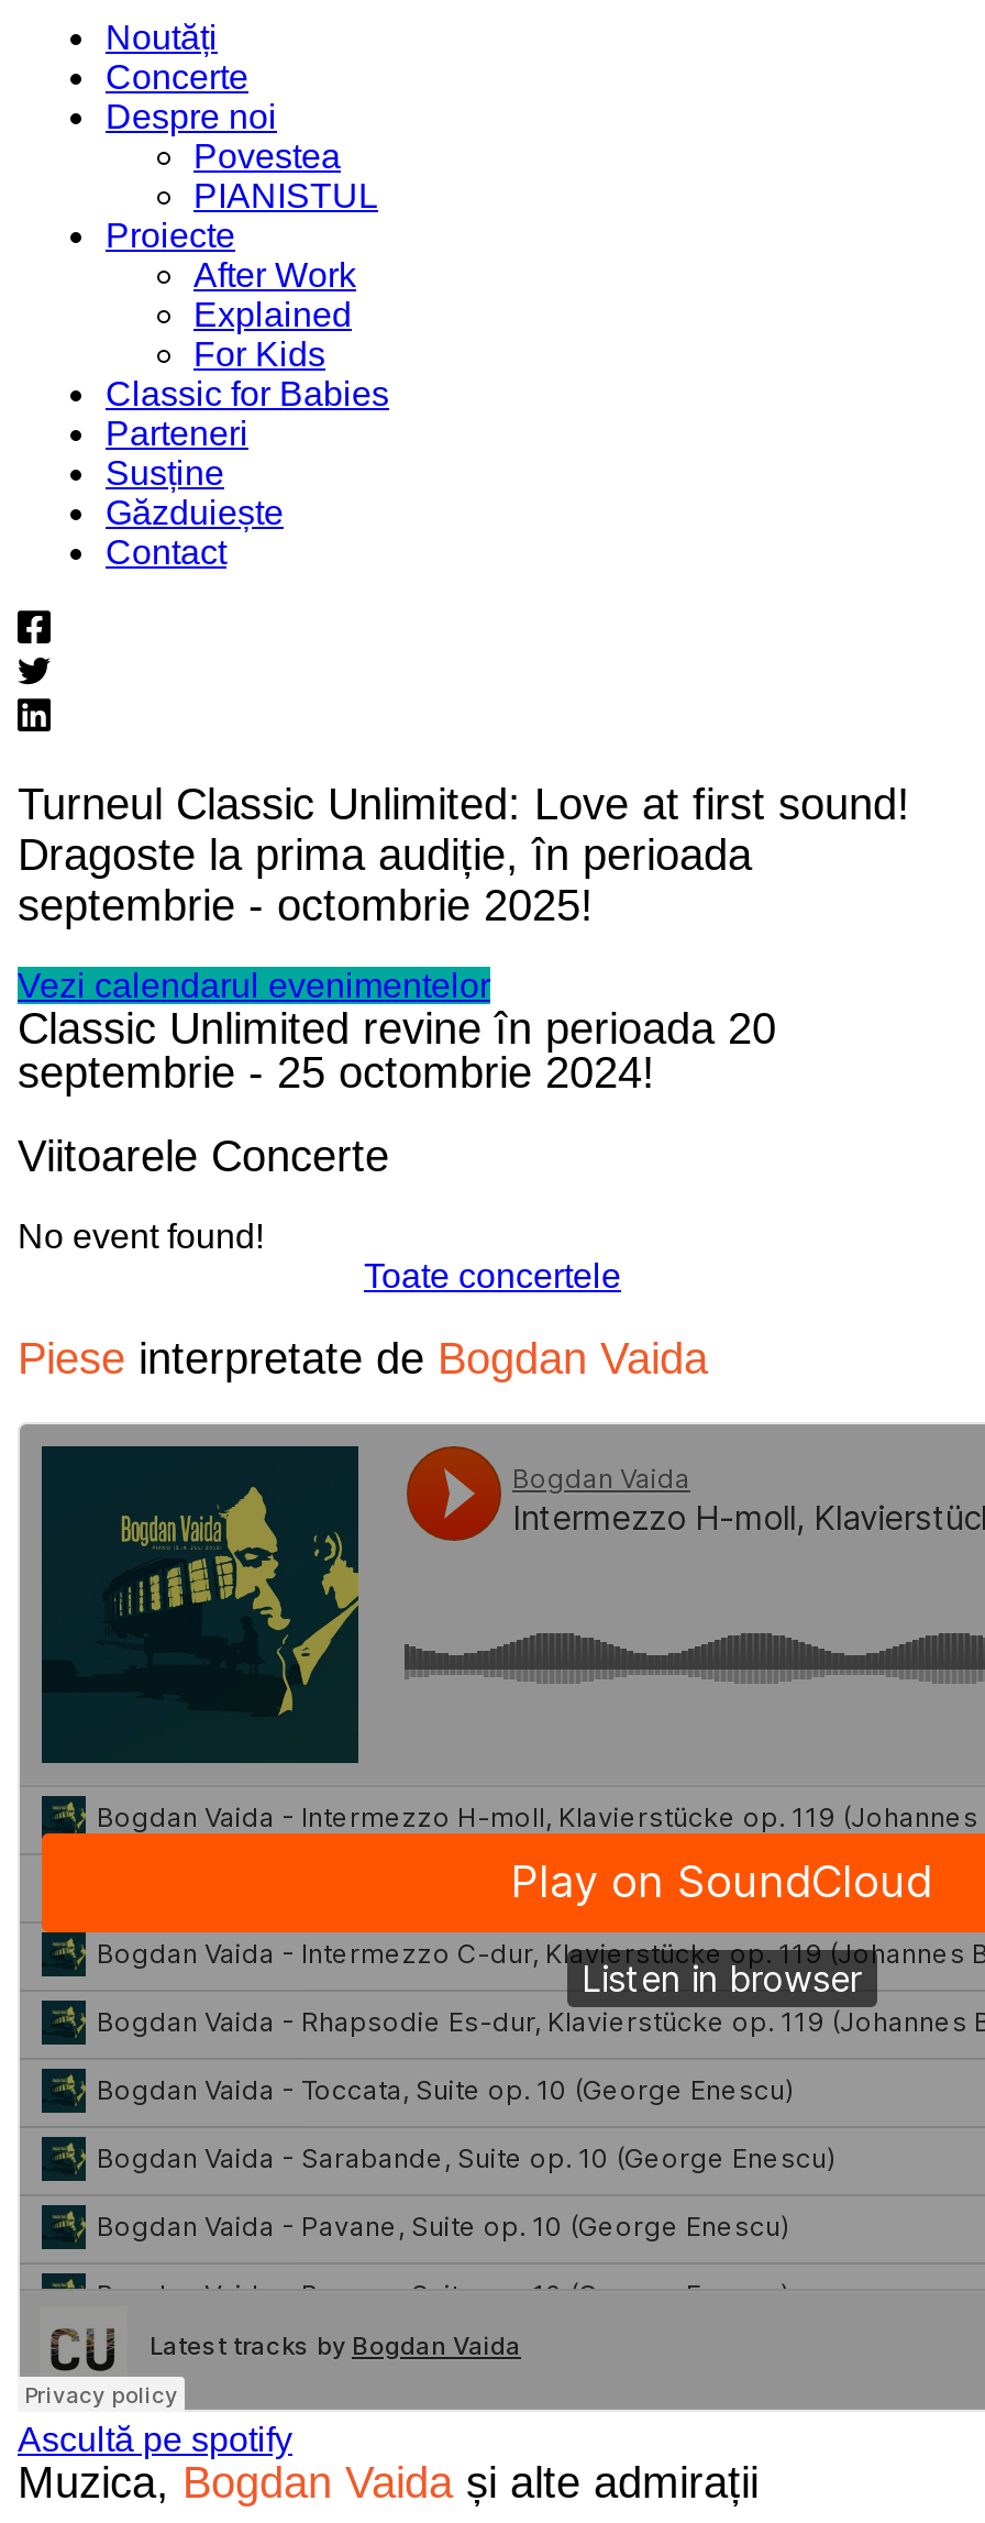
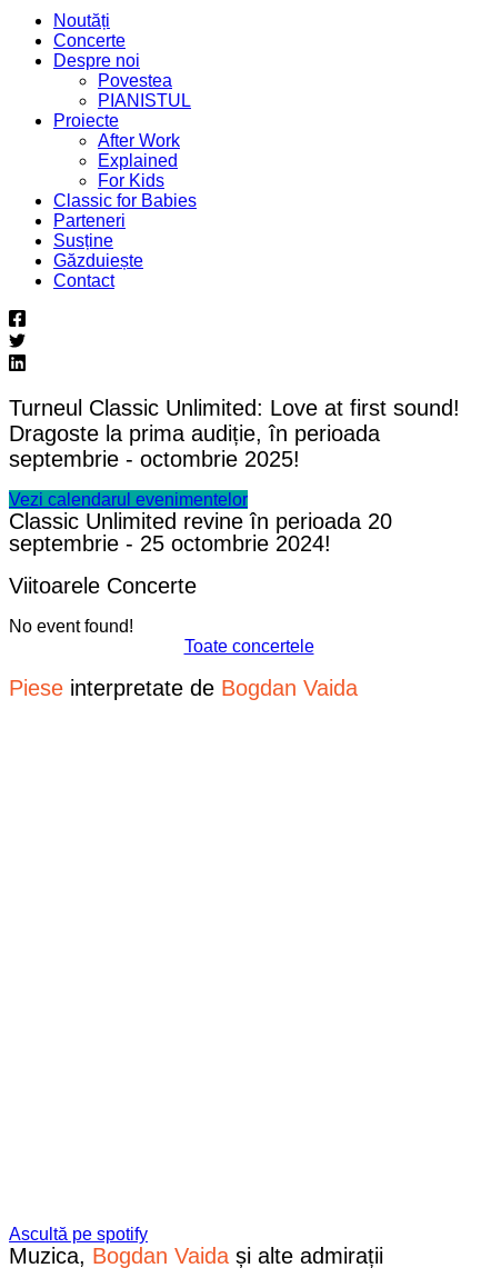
- [image]
